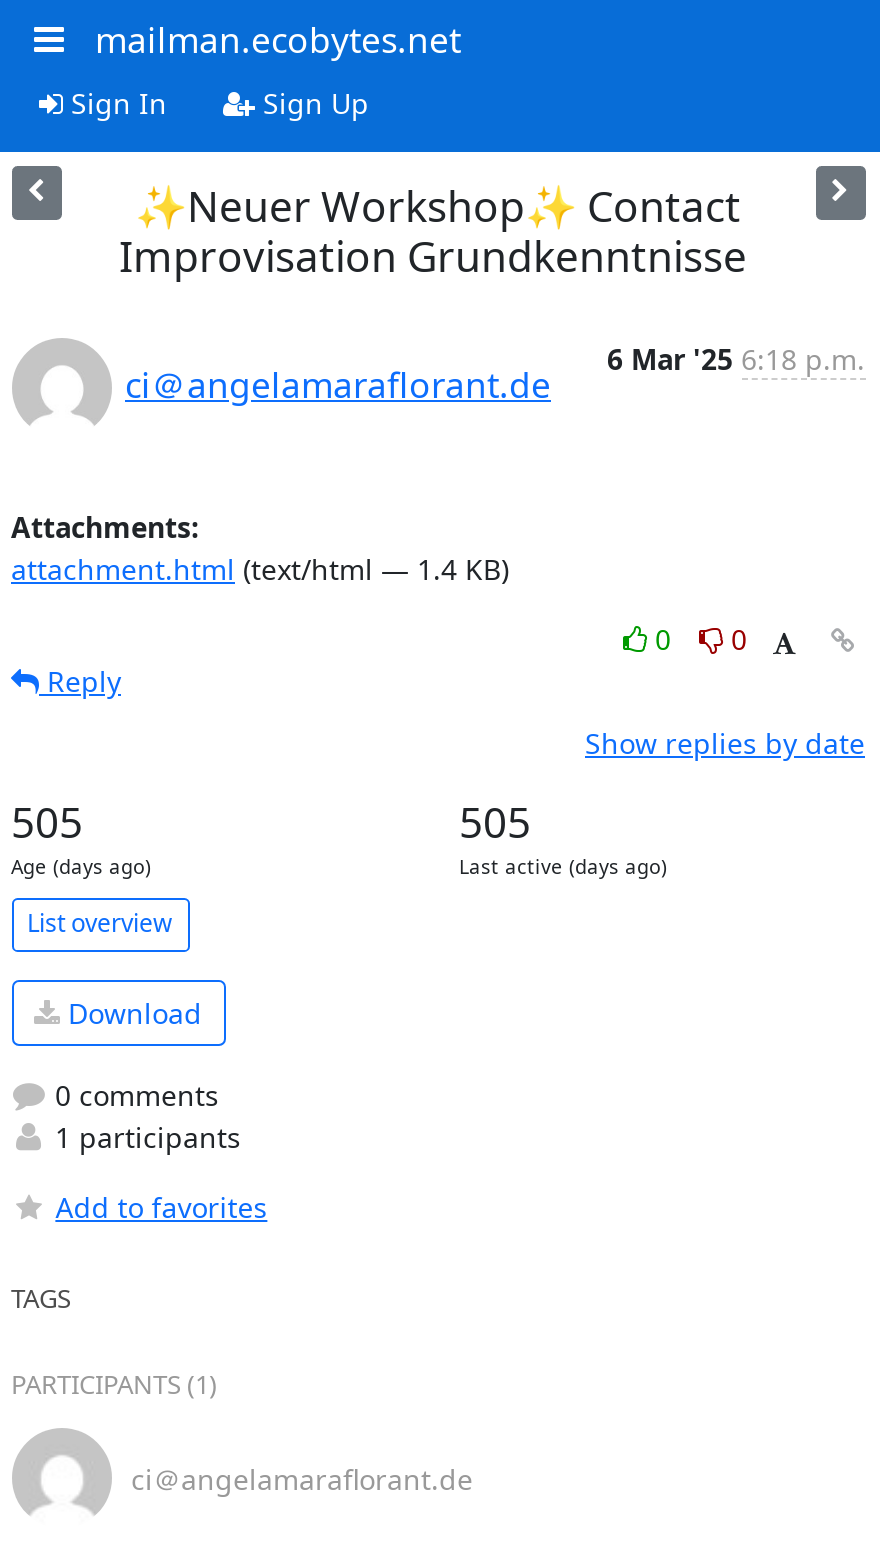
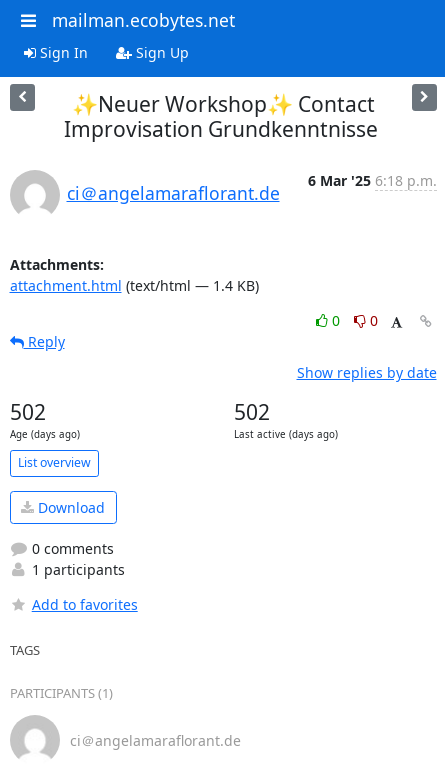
- 505
+ 502

- 505
+ 502
